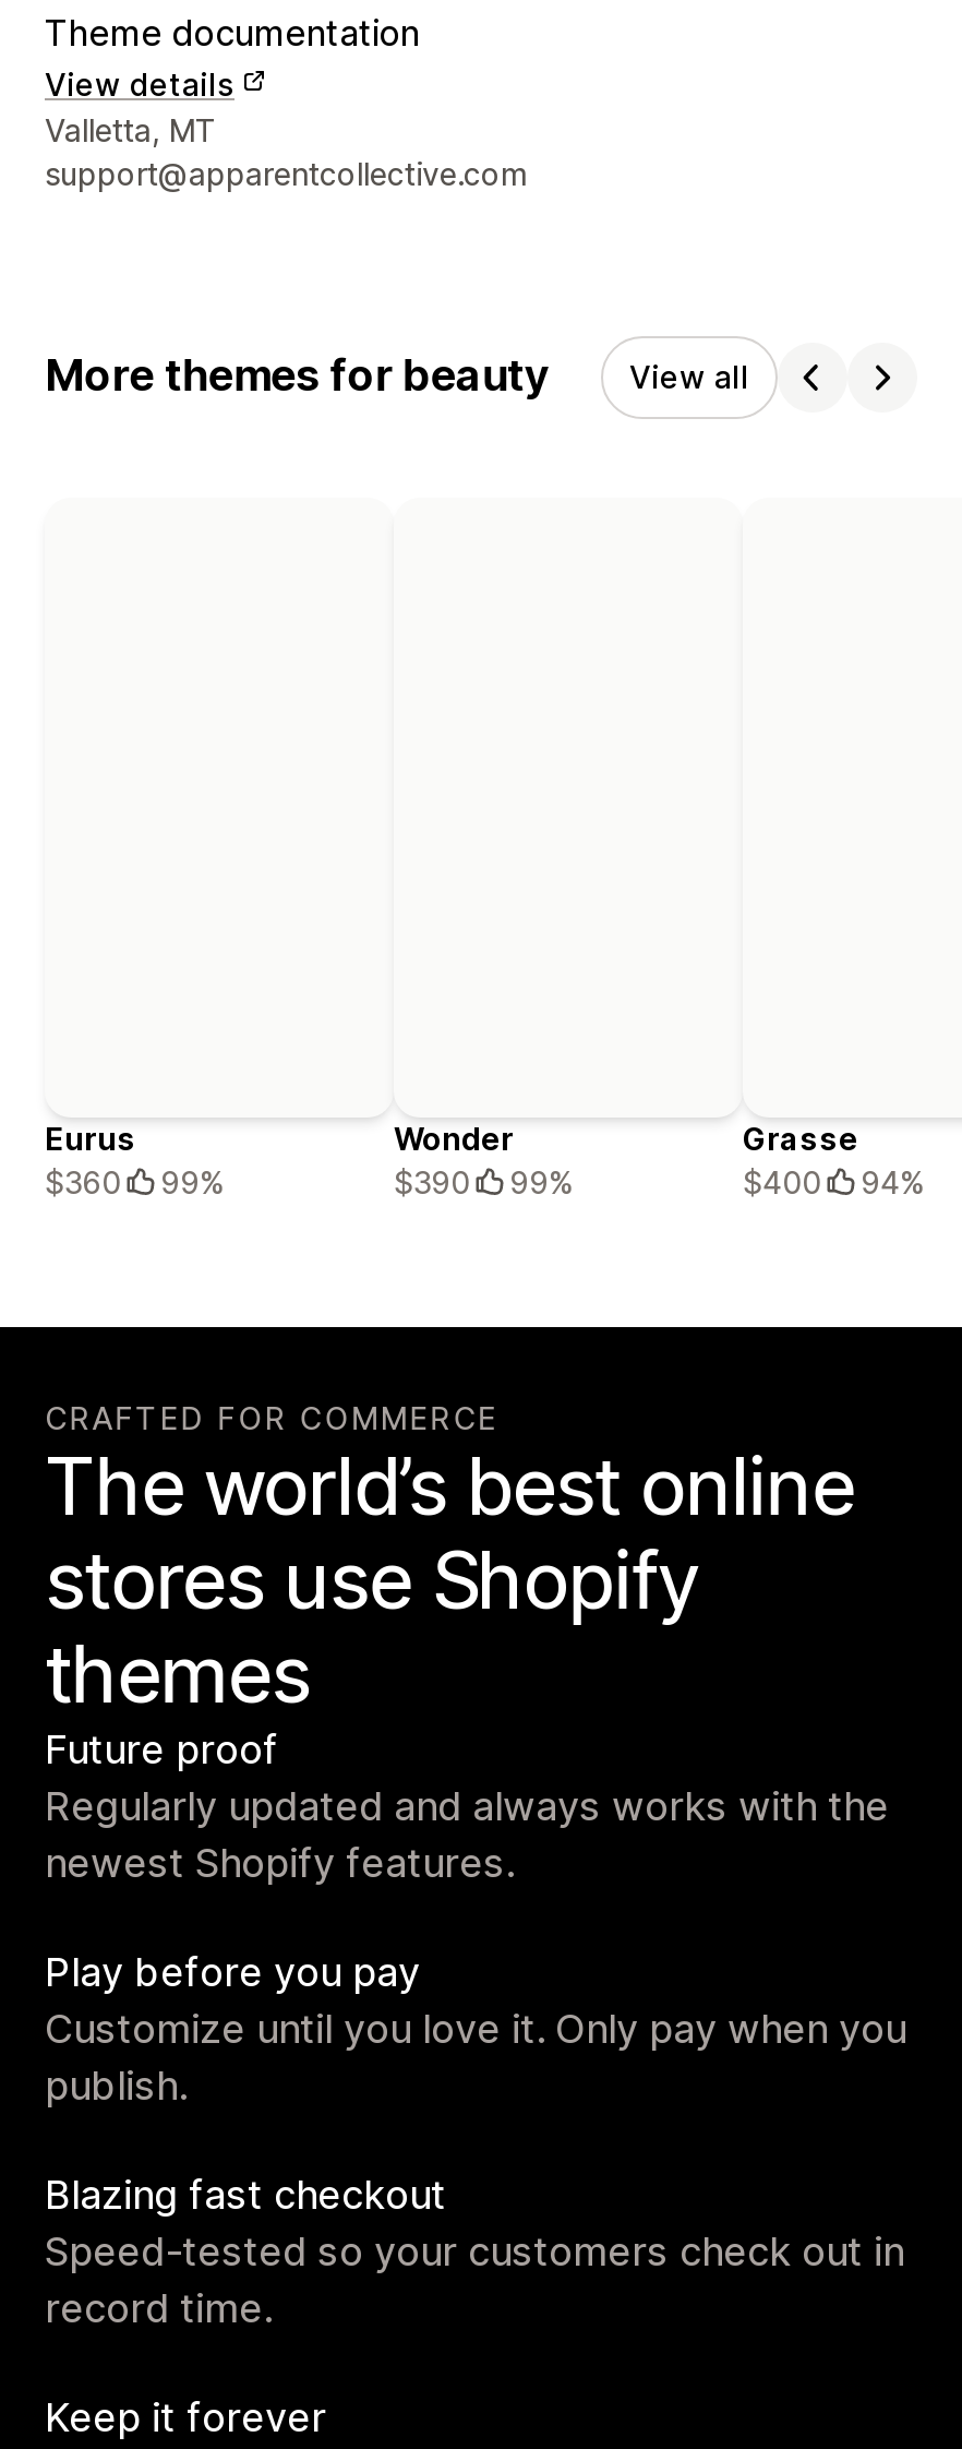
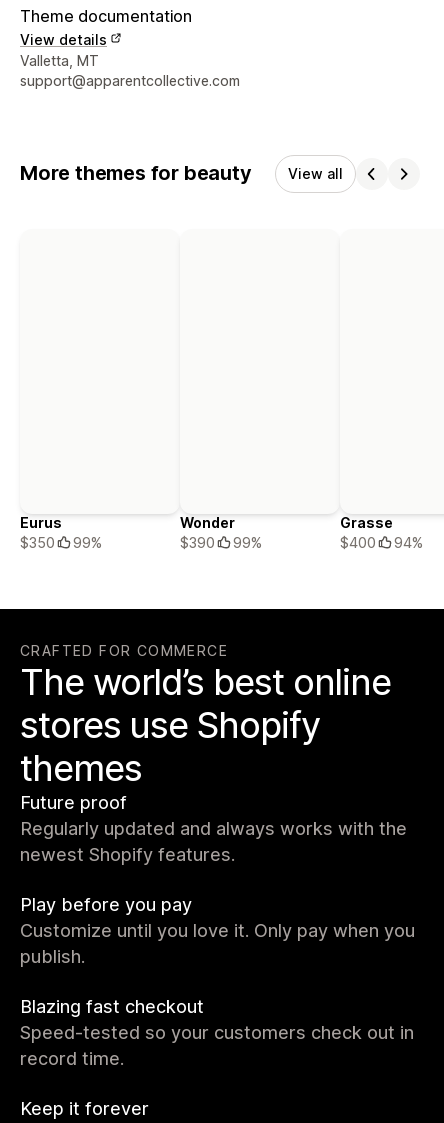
- $360 99%
+ $350 99%
